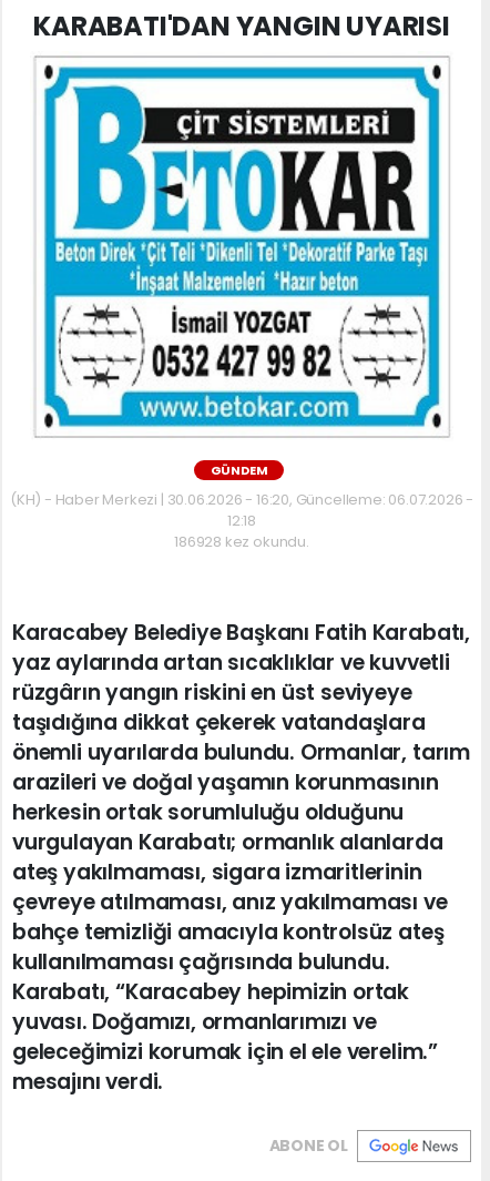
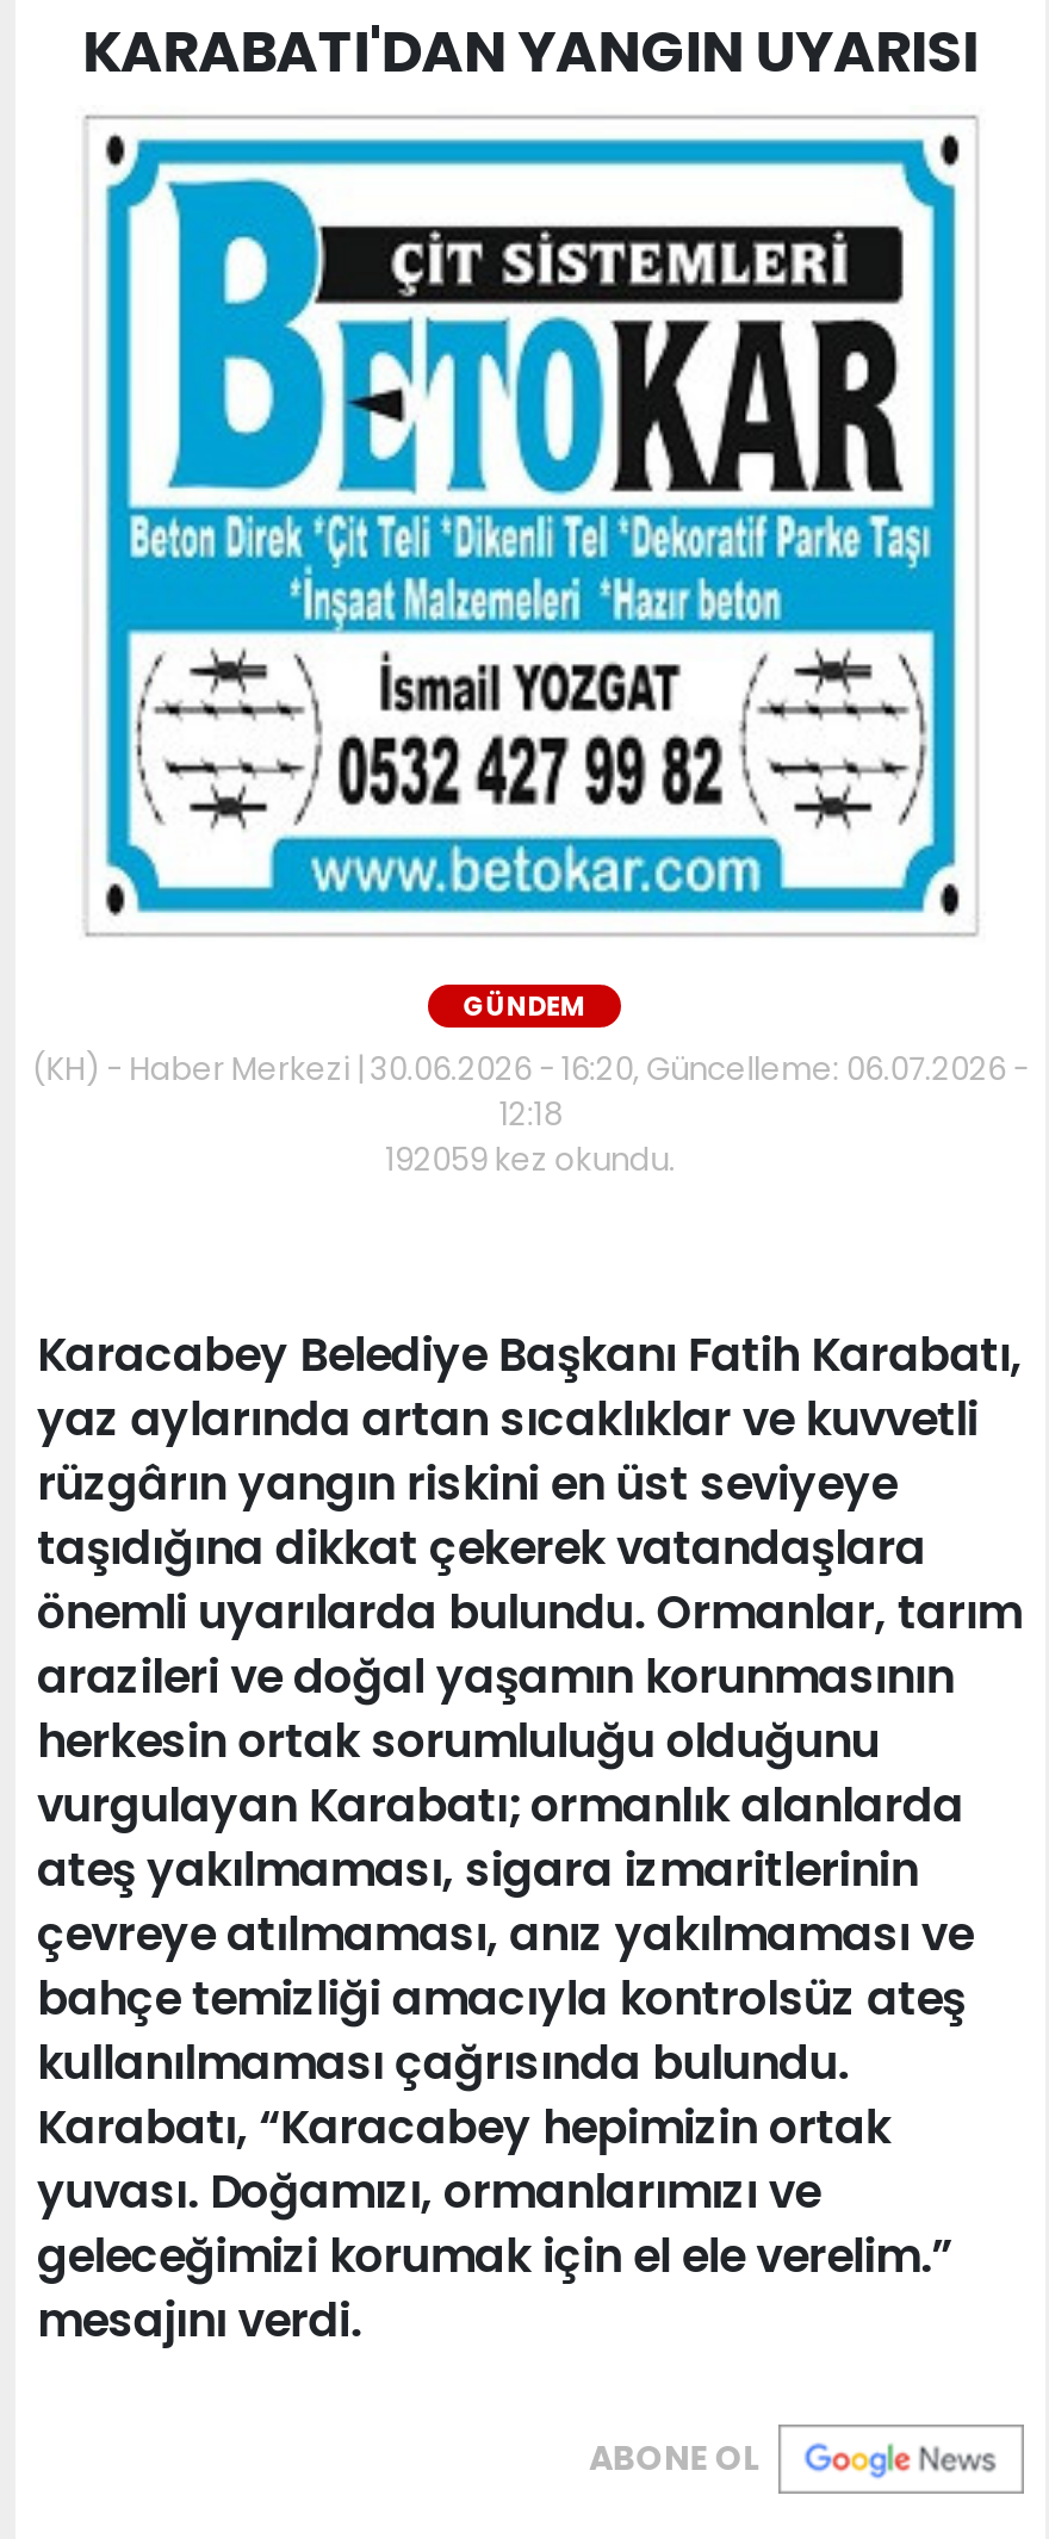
- 186928 kez okundu.
+ 192059 kez okundu.
